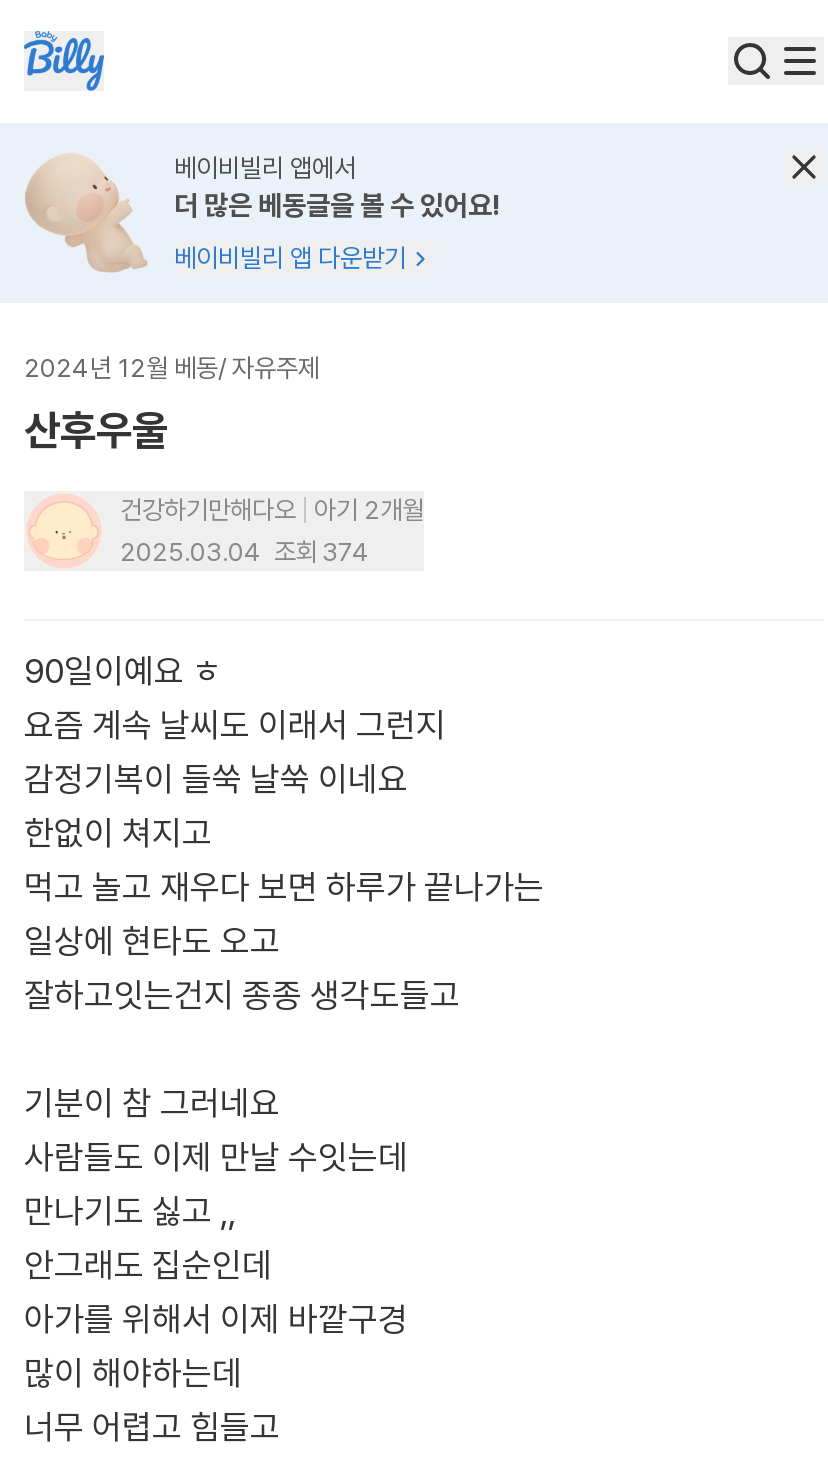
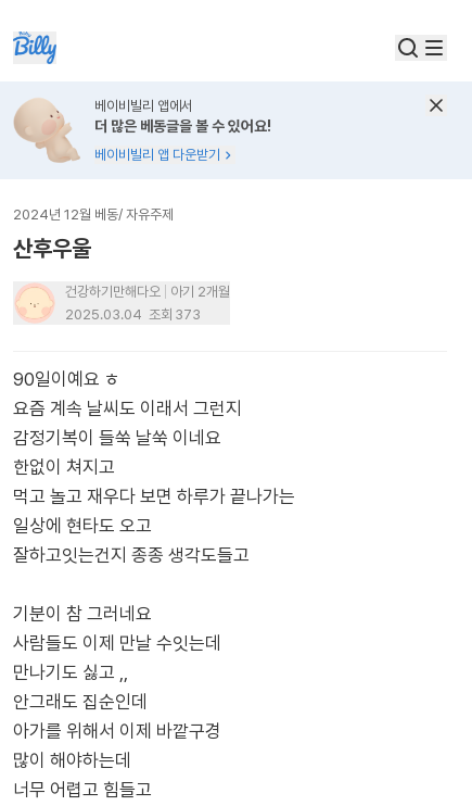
- 2025.03.04 조회 374
+ 2025.03.04 조회 373
